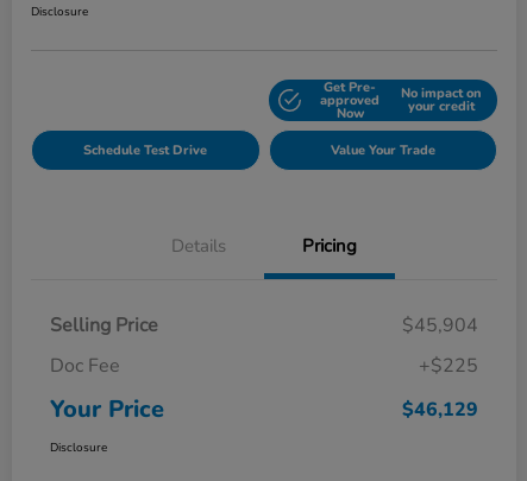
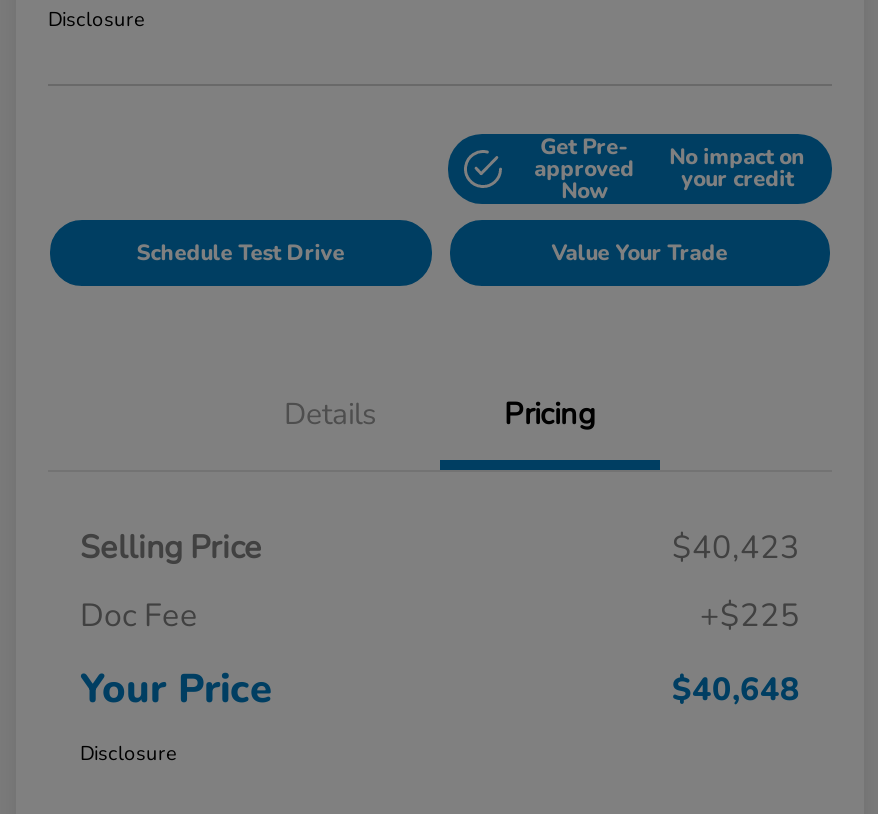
- $45,904
+ $40,423

- $46,129
+ $40,648
